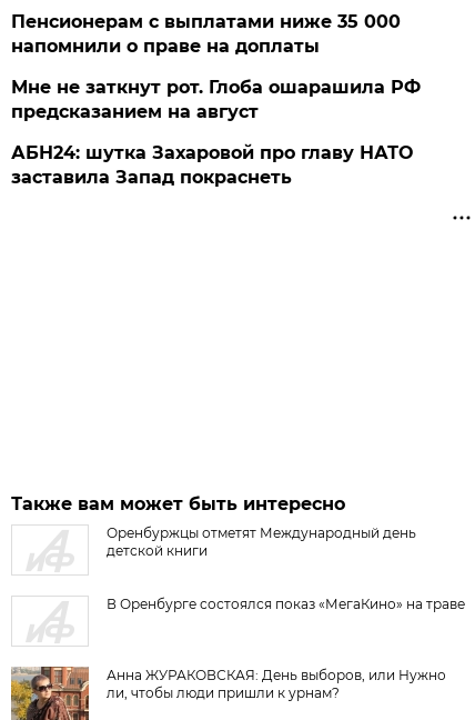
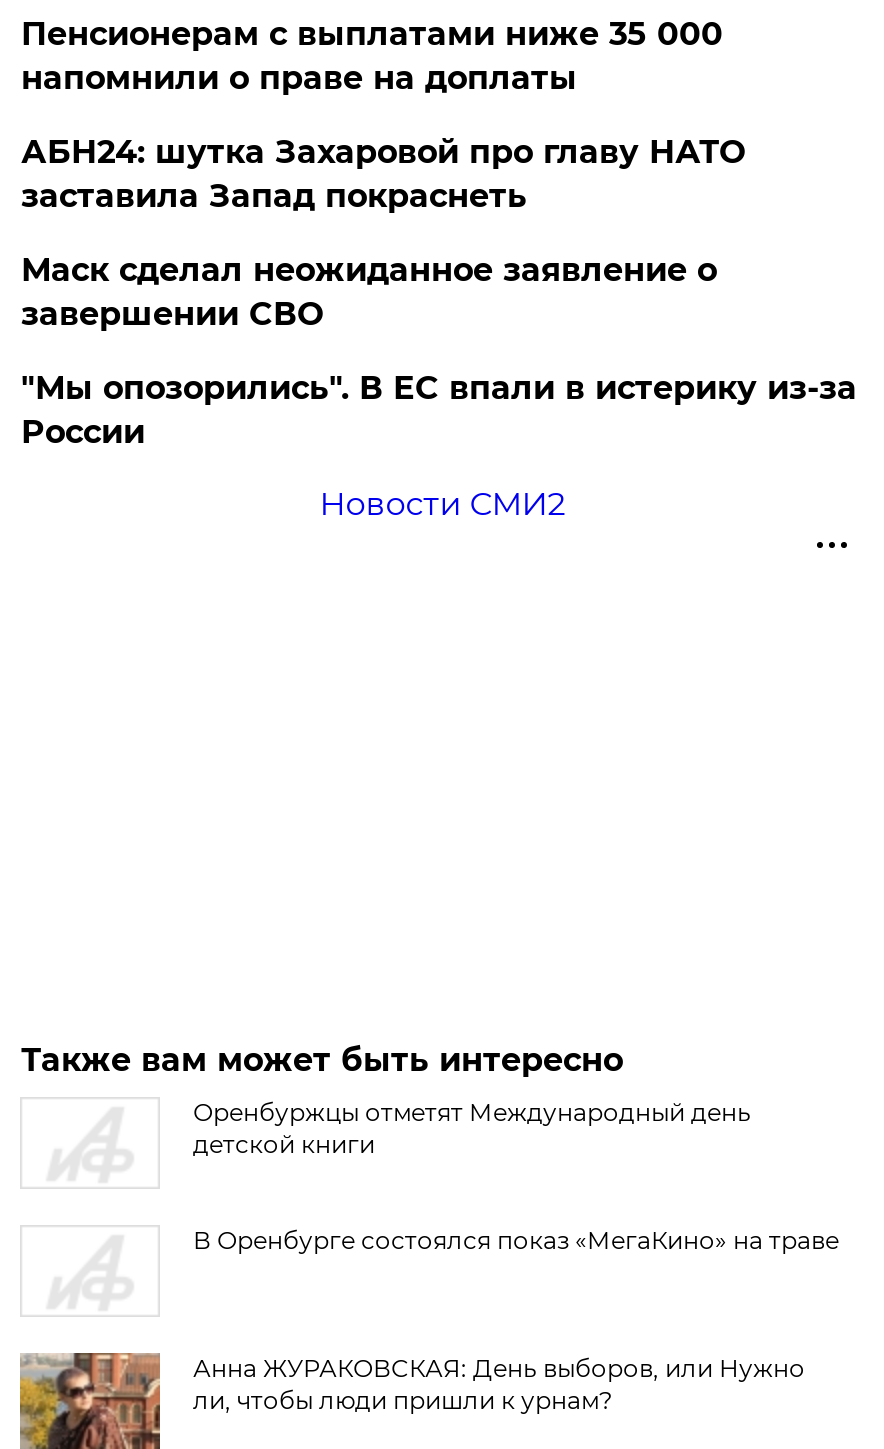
- Мне не заткнут рот. Глоба ошарашила РФ
- предсказанием на август

moved up: АБН24: шутка Захаровой про главу НАТО | заставила Запад покраснеть

+ Маск сделал неожиданное заявление о
+ завершении СВО
+ "Мы опозорились". В ЕС впали в истерику из-за
+ России
+ Новости СМИ2
